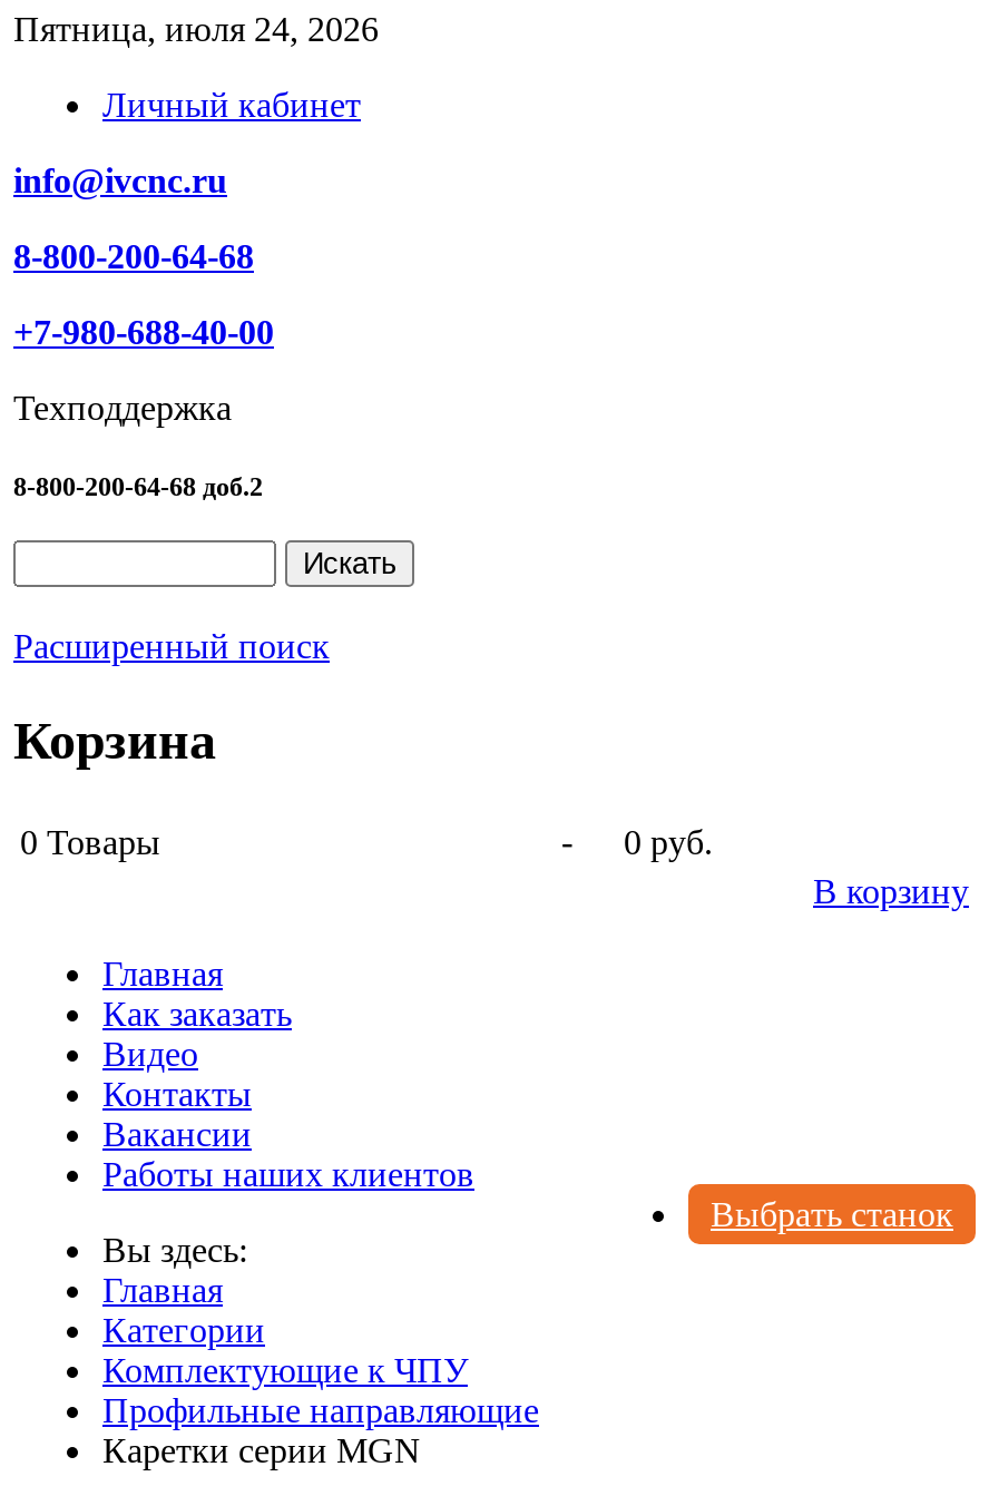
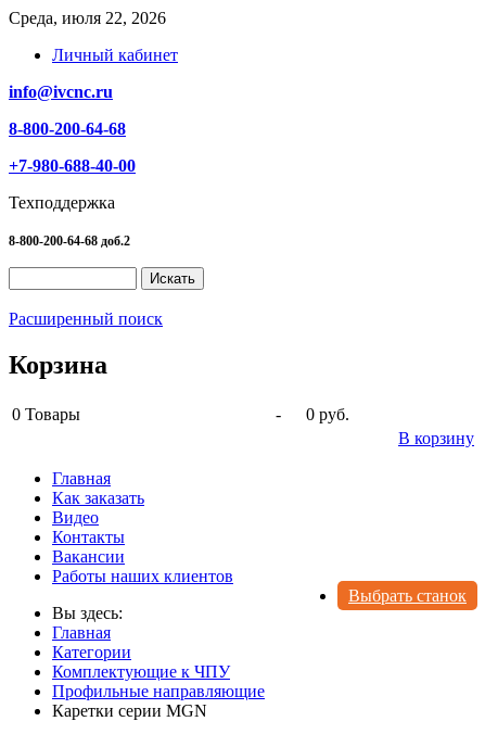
- Пятница, июля 24, 2026
+ Среда, июля 22, 2026
